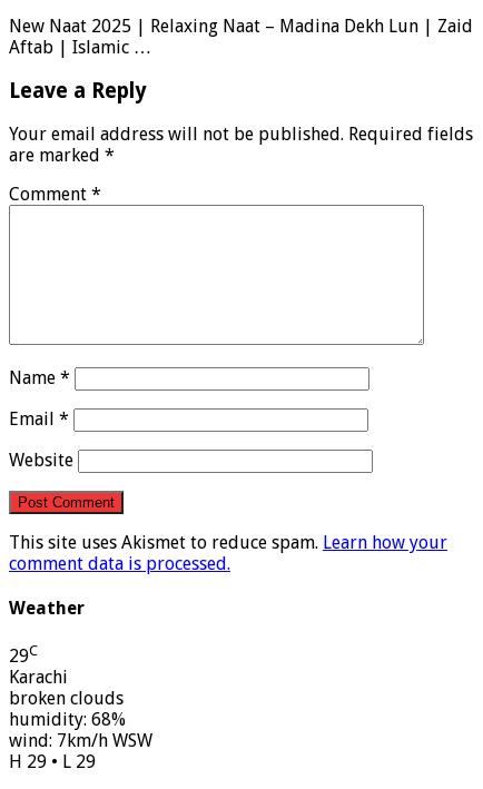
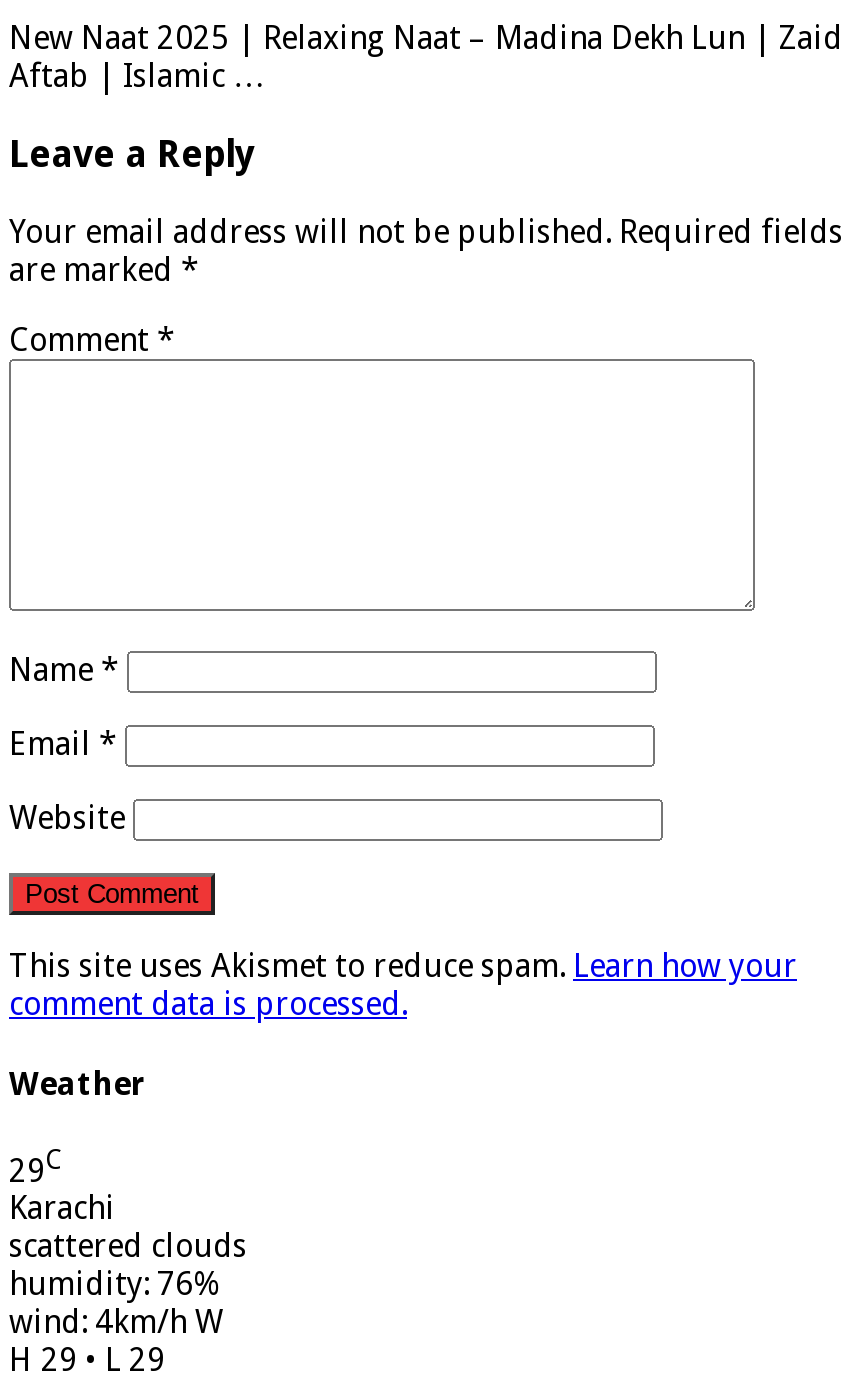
- broken clouds
+ scattered clouds

- humidity: 68%
+ humidity: 76%

- wind: 7km/h WSW
+ wind: 4km/h W
